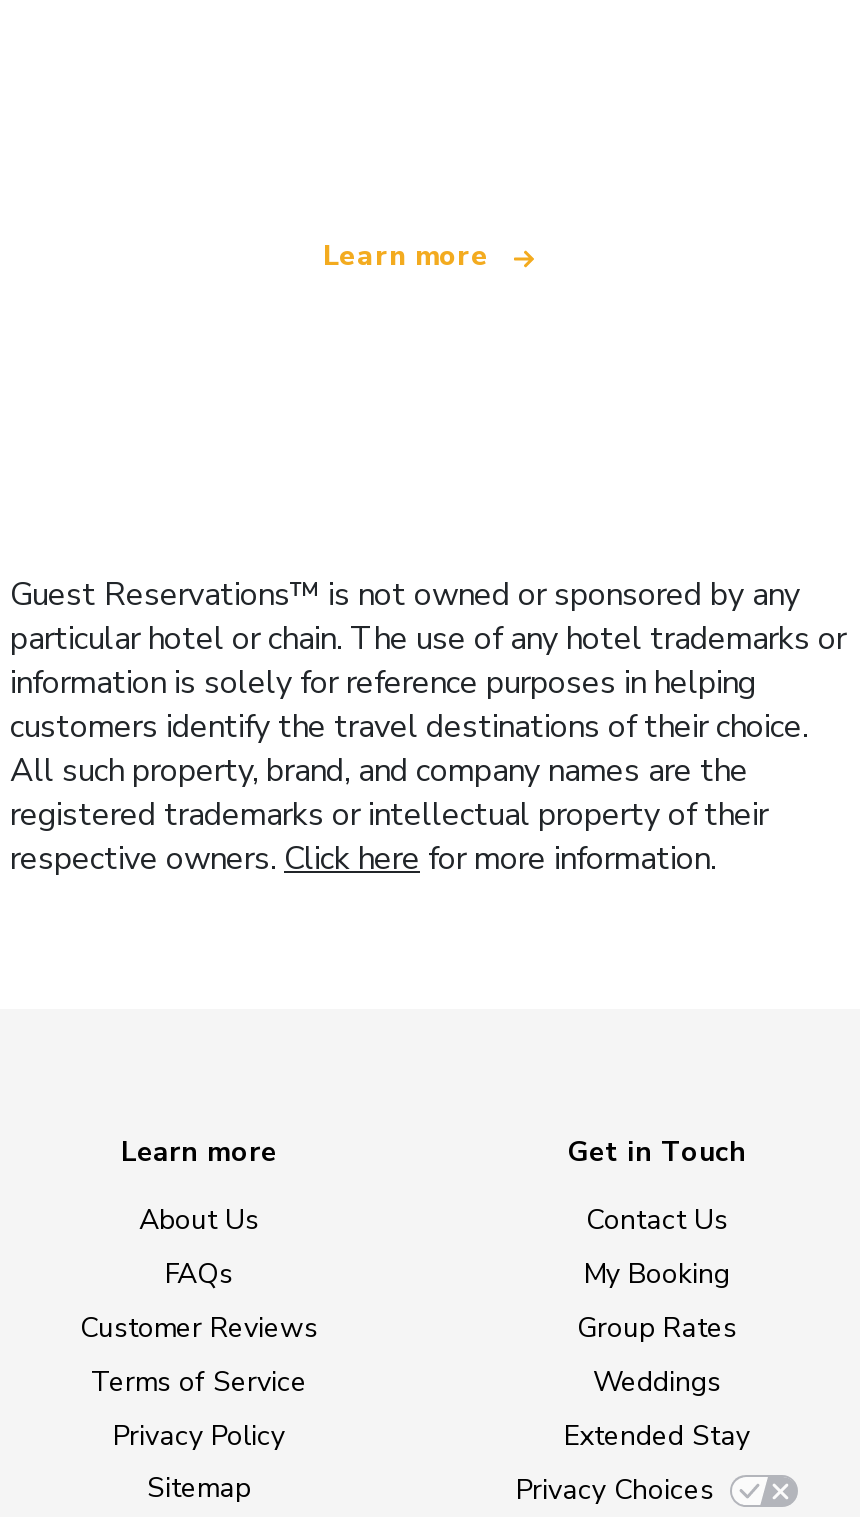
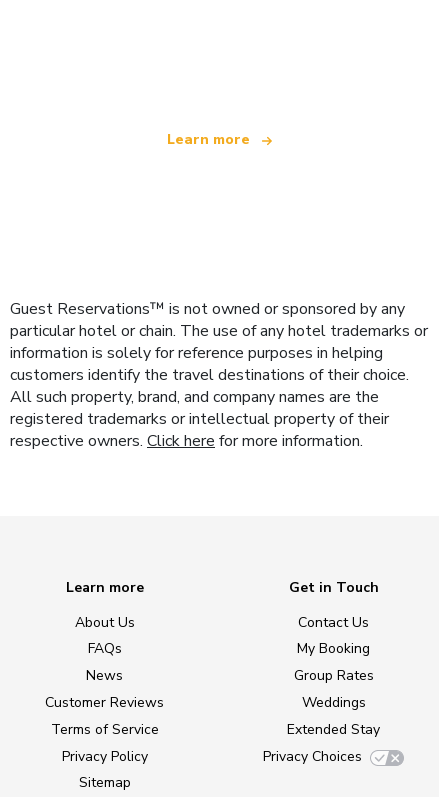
+ News
